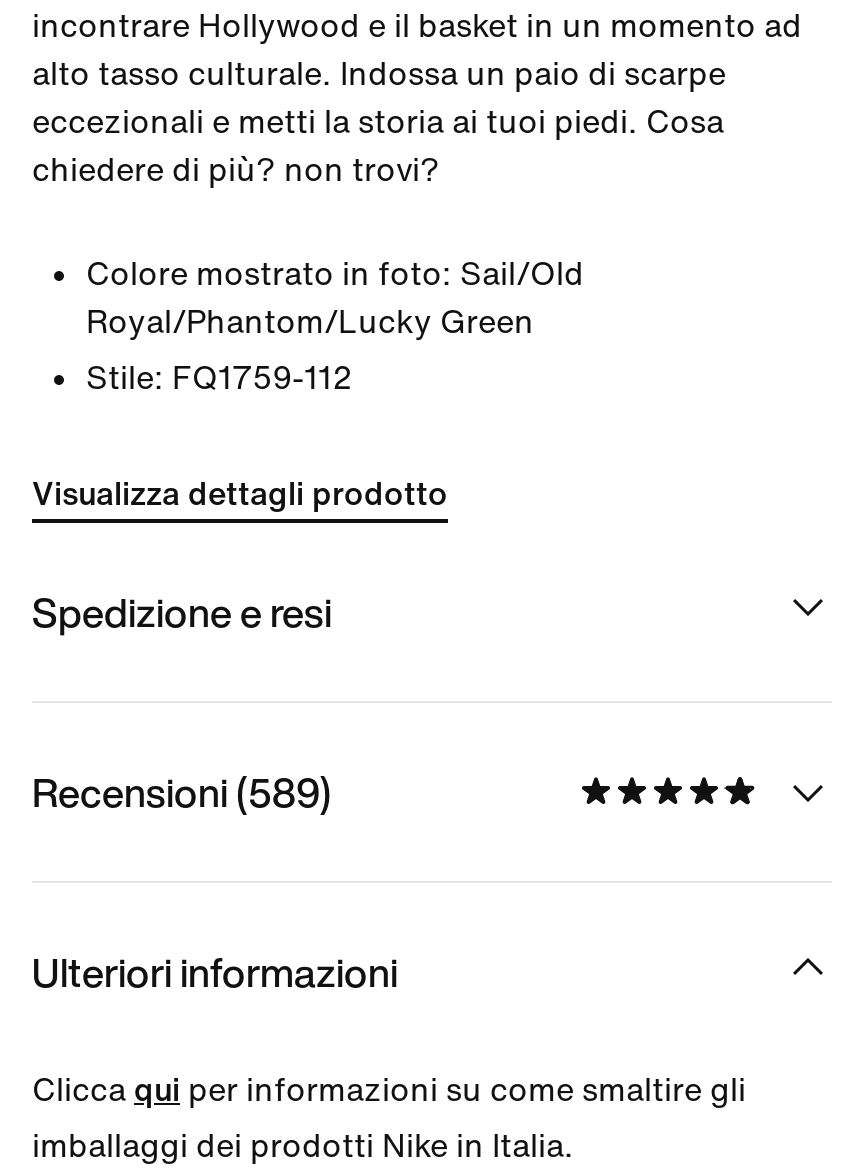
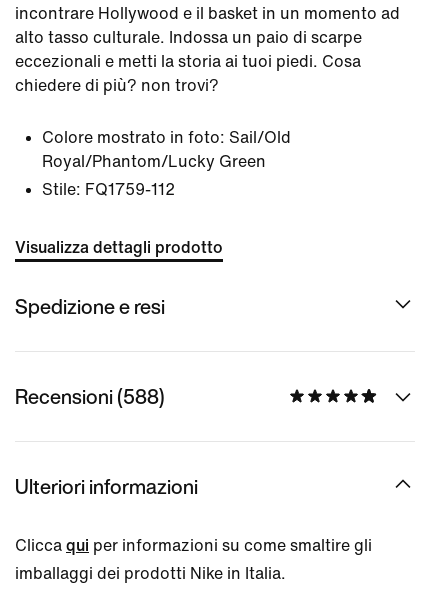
- Recensioni (589)
+ Recensioni (588)
